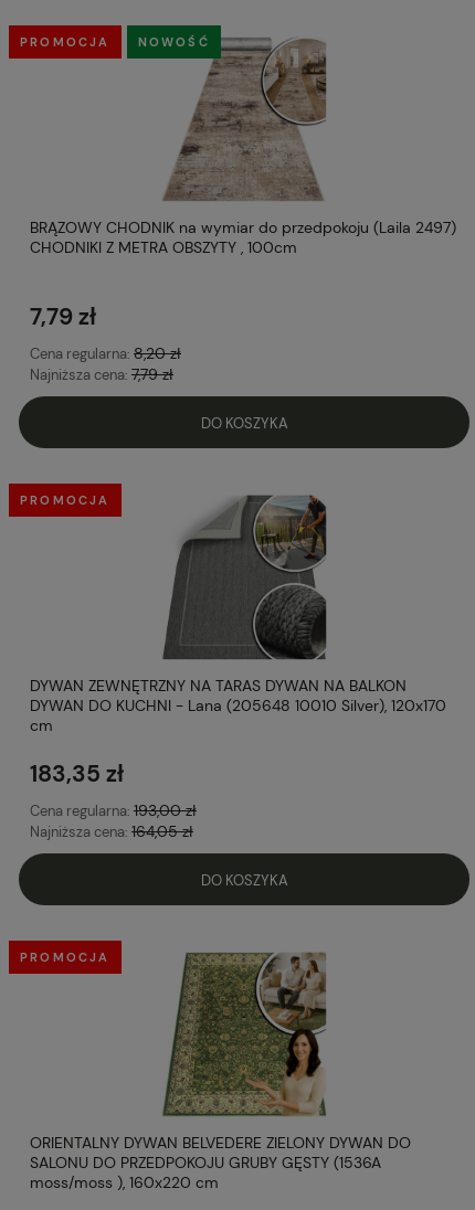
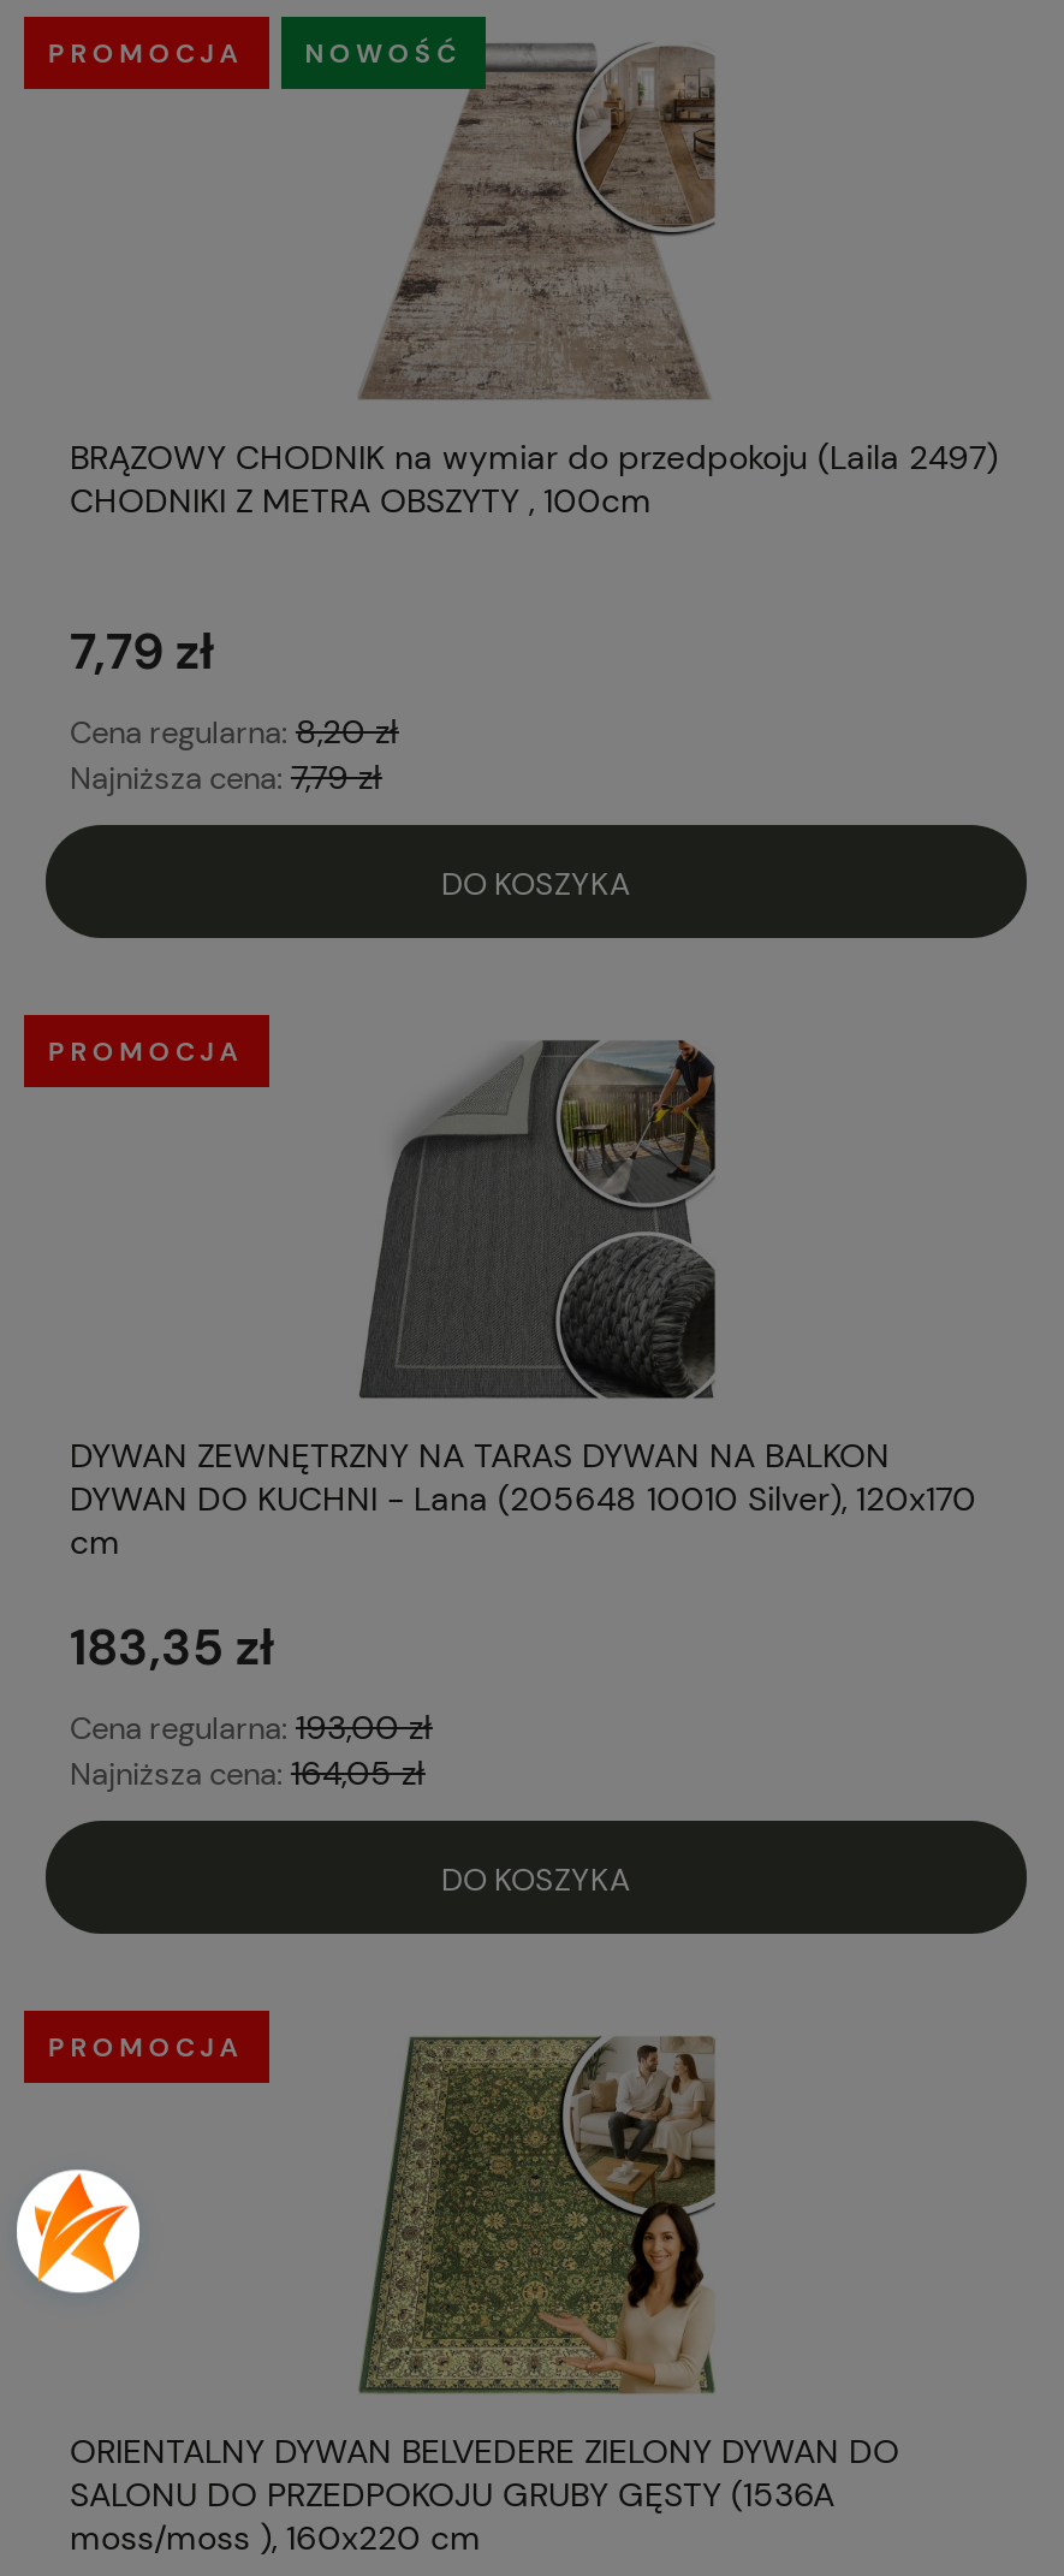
+ [image]
